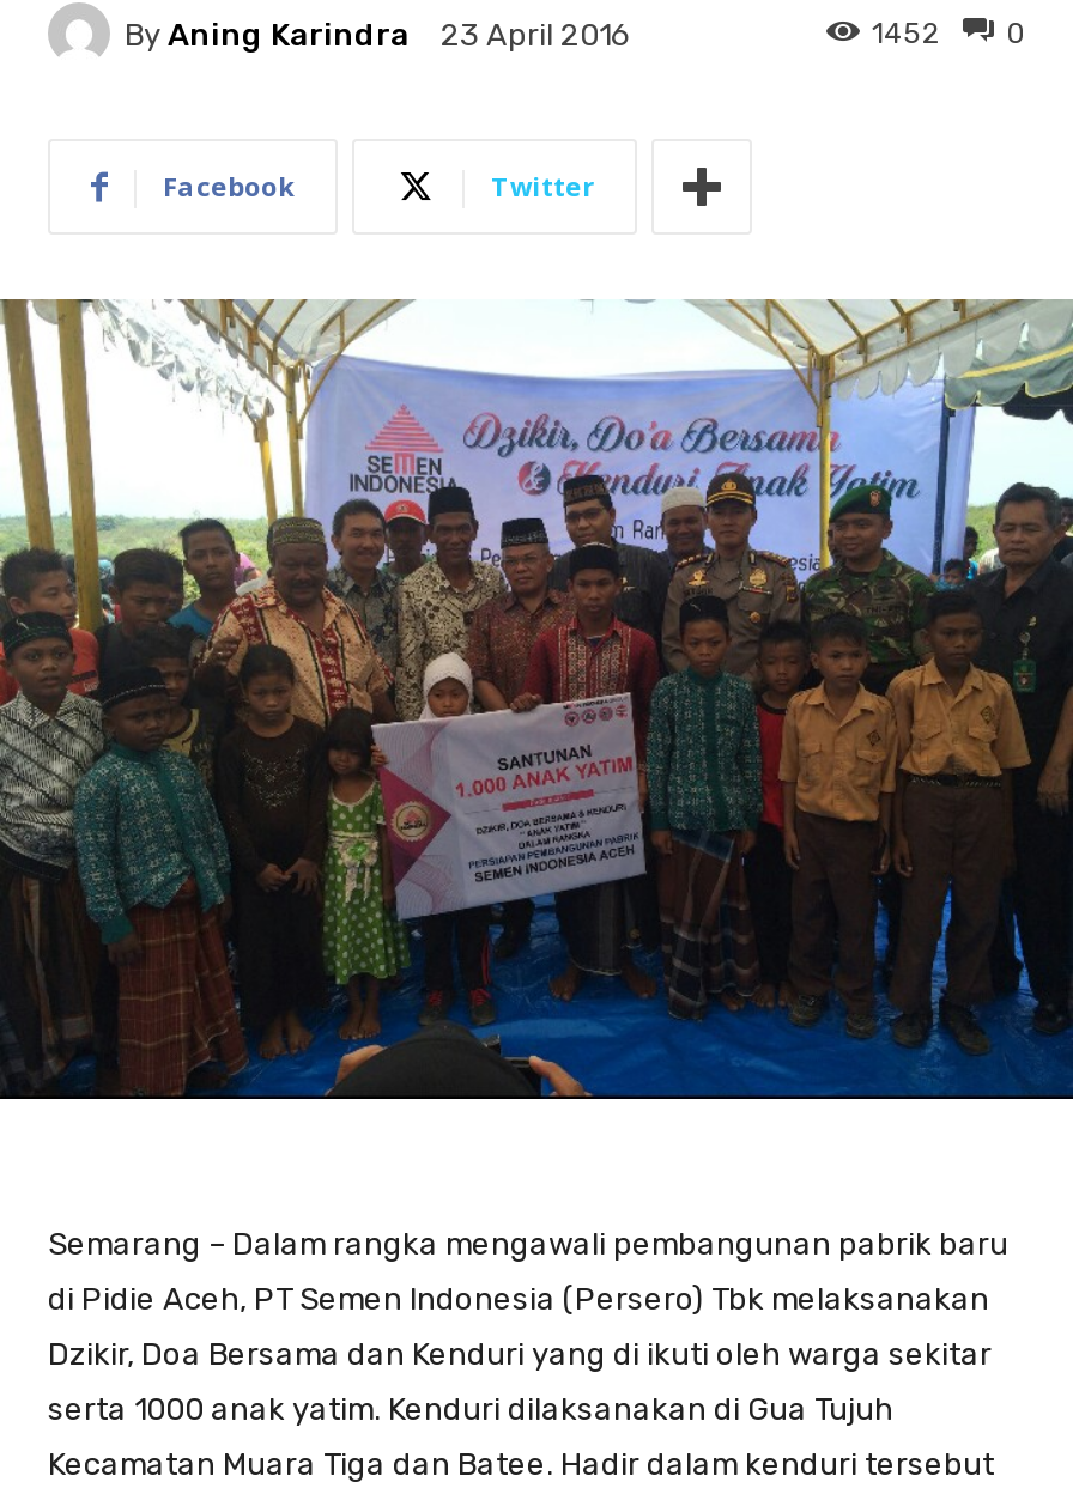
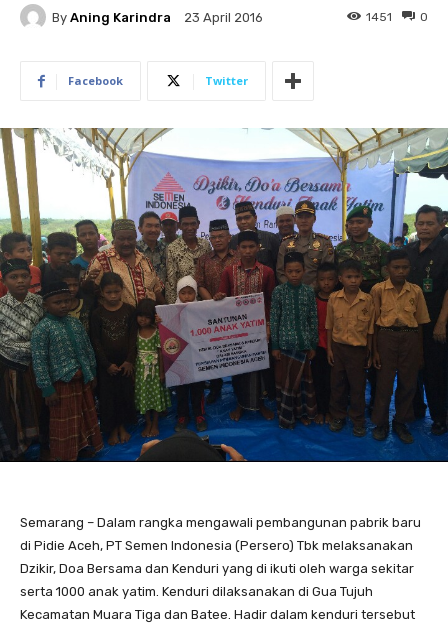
- 1452
+ 1451
